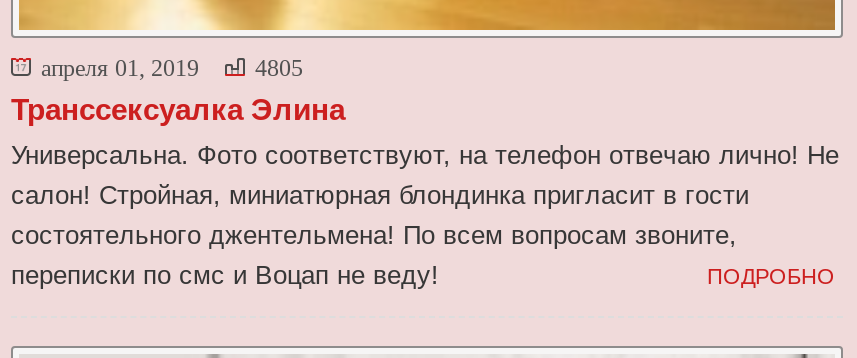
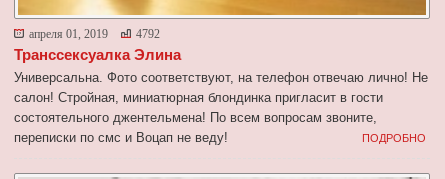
- апреля 01, 2019 4805
+ апреля 01, 2019 4792
